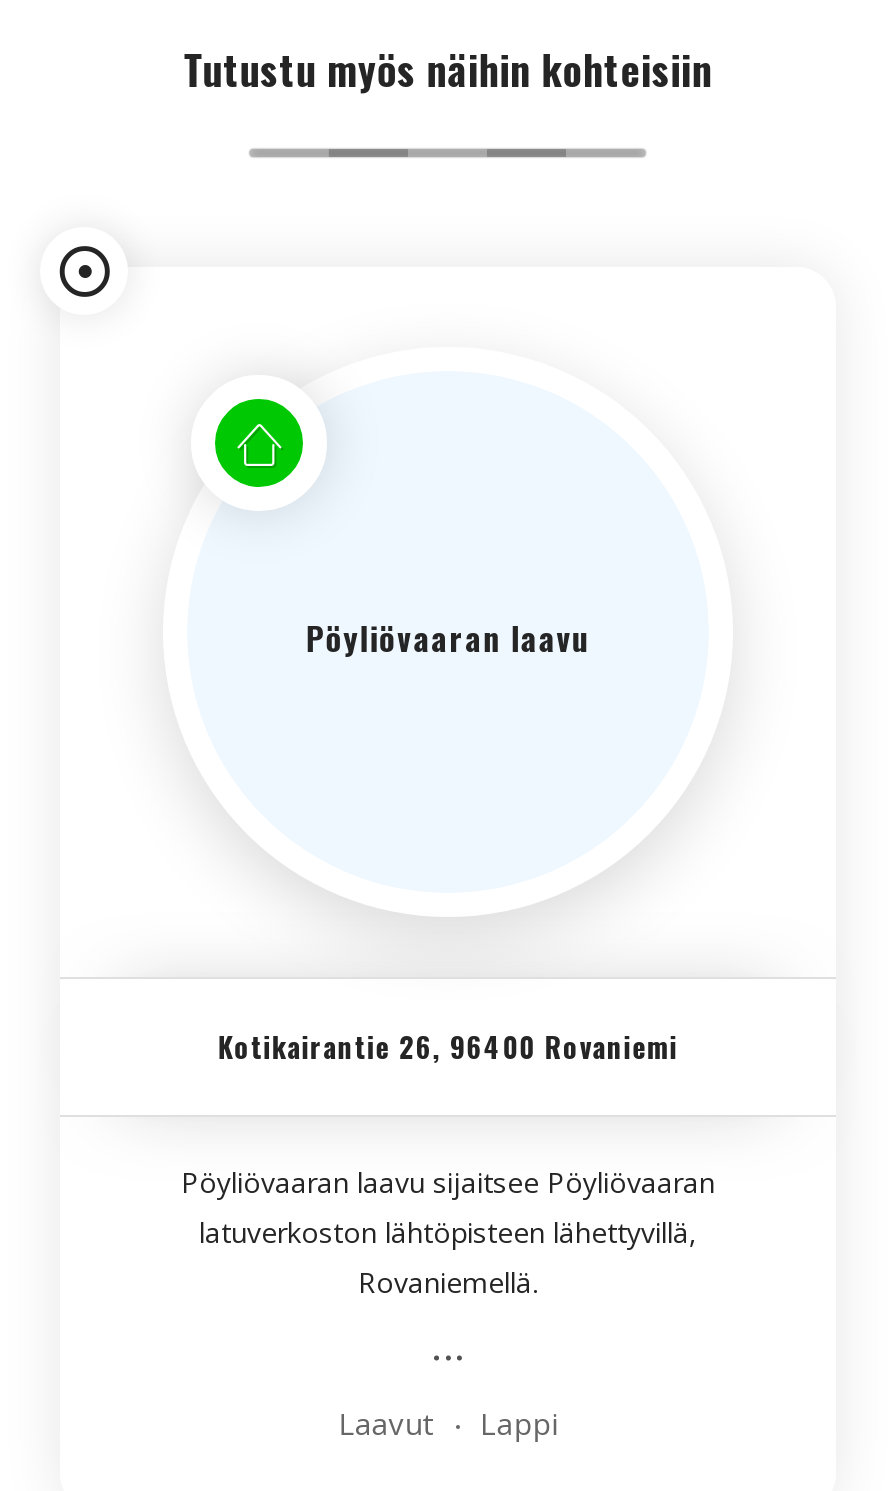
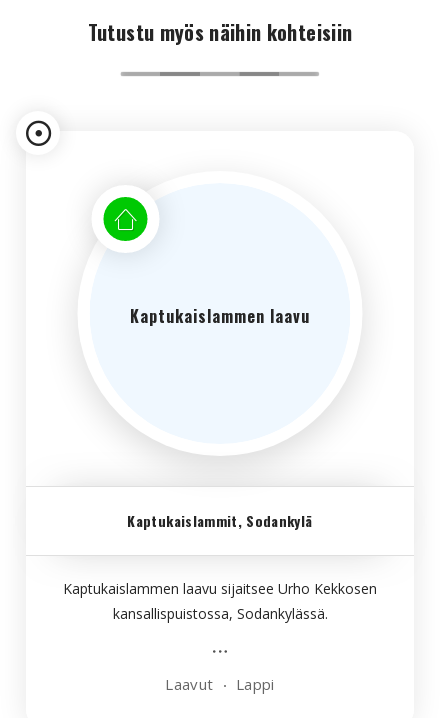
- Pöyliövaaran laavu
+ Kaptukaislammen laavu

- Kotikairantie 26, 96400 Rovaniemi
+ Kaptukaislammit, Sodankylä

- Pöyliövaaran laavu sijaitsee Pöyliövaaran
- latuverkoston lähtöpisteen lähettyvillä,
- Rovaniemellä.
+ Kaptukaislammen laavu sijaitsee Urho Kekkosen
+ kansallispuistossa, Sodankylässä.
